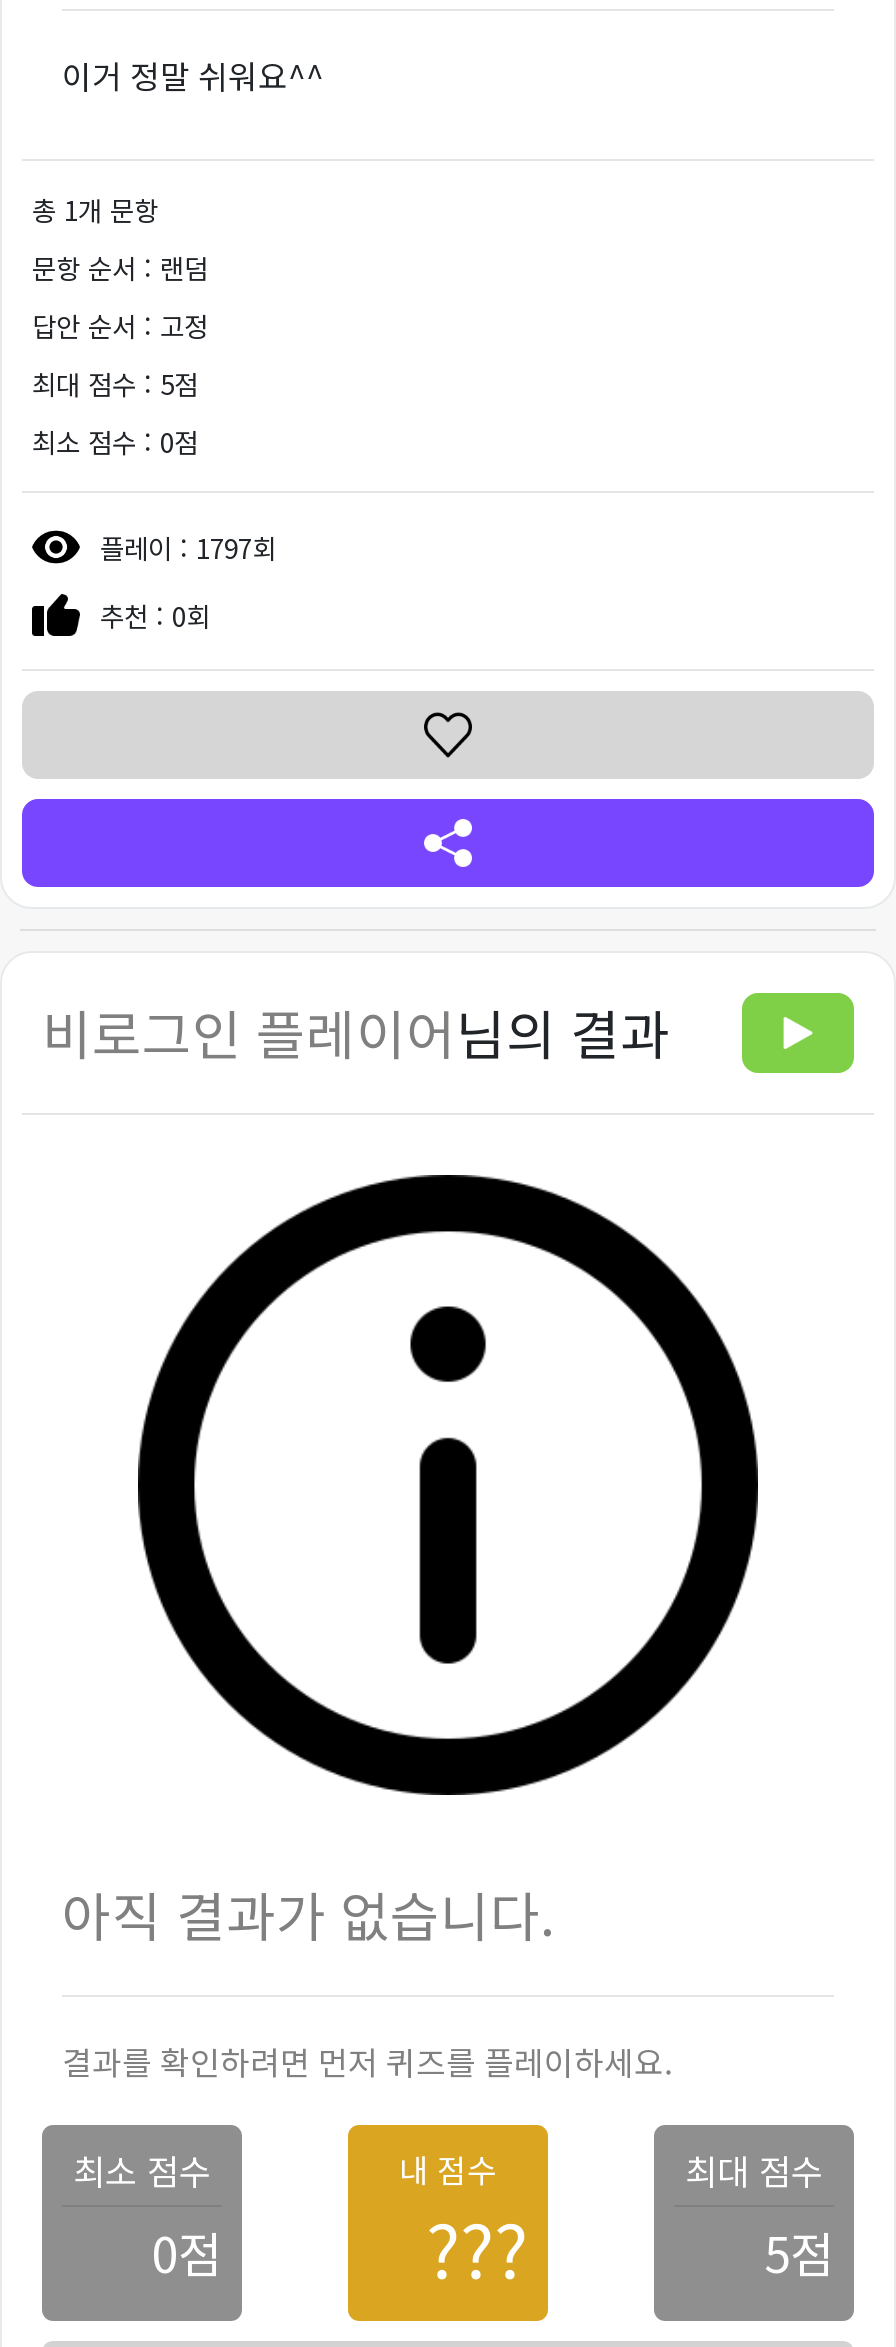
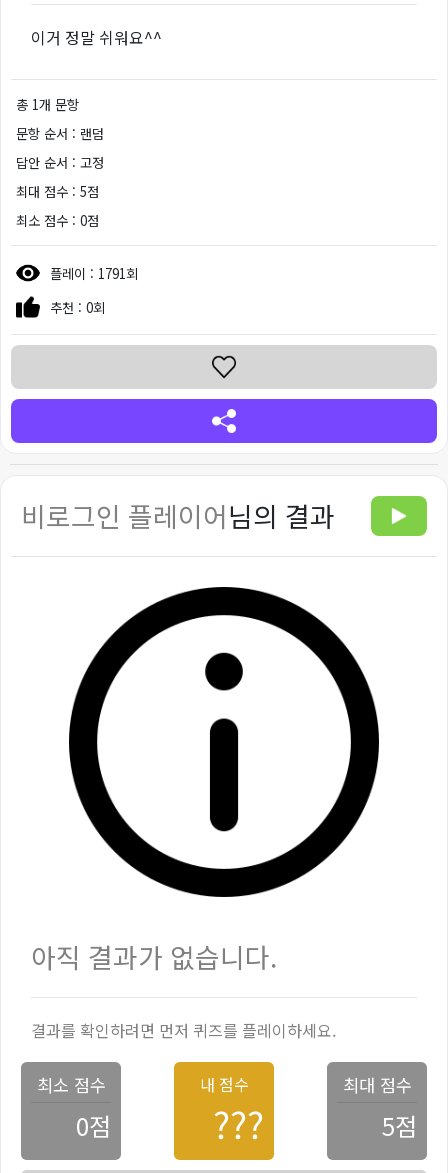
- 플레이 : 1797회
+ 플레이 : 1791회
